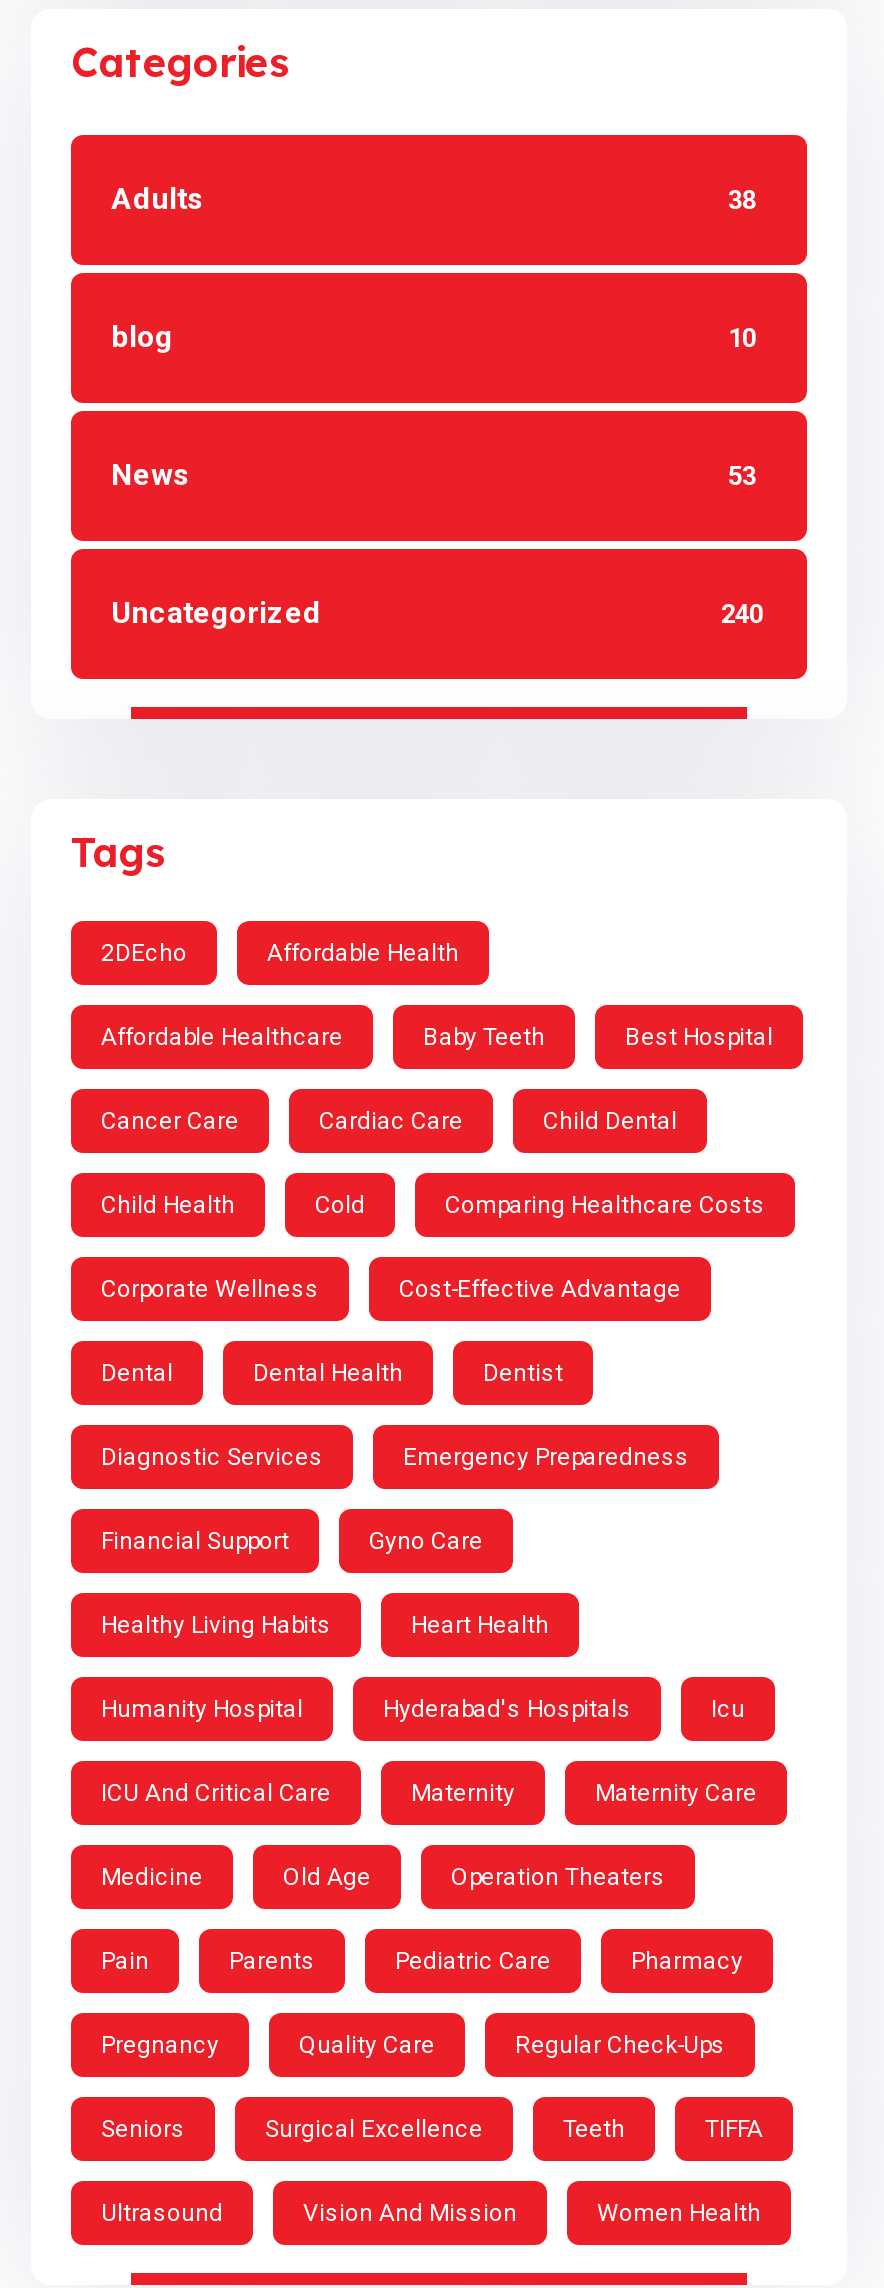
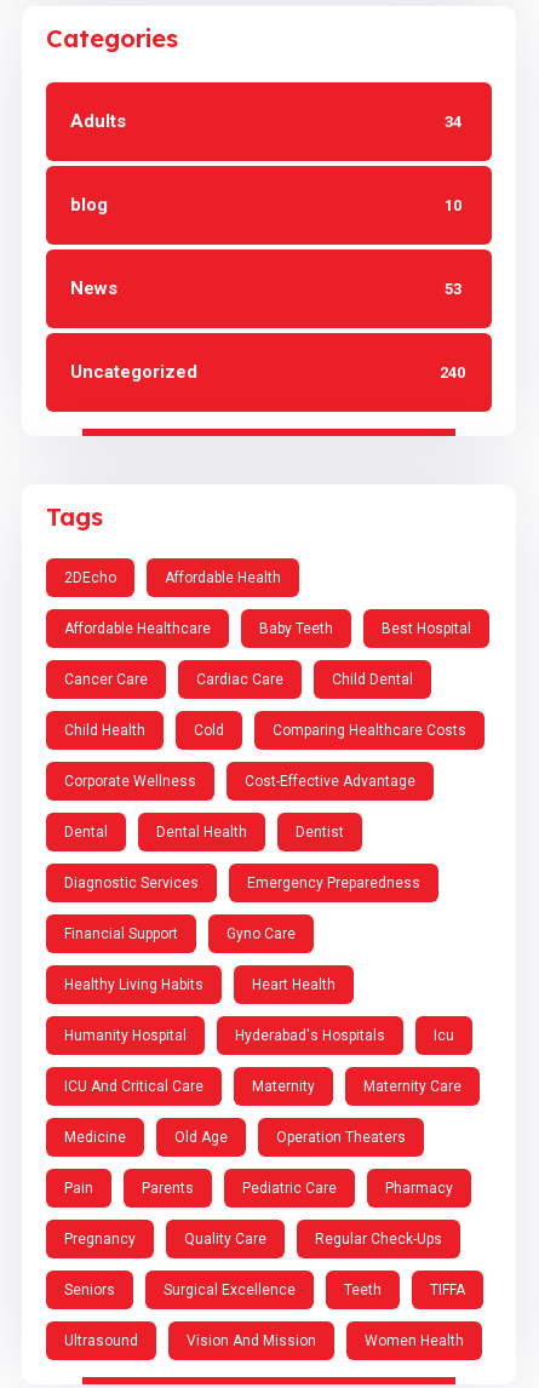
- 38
+ 34
